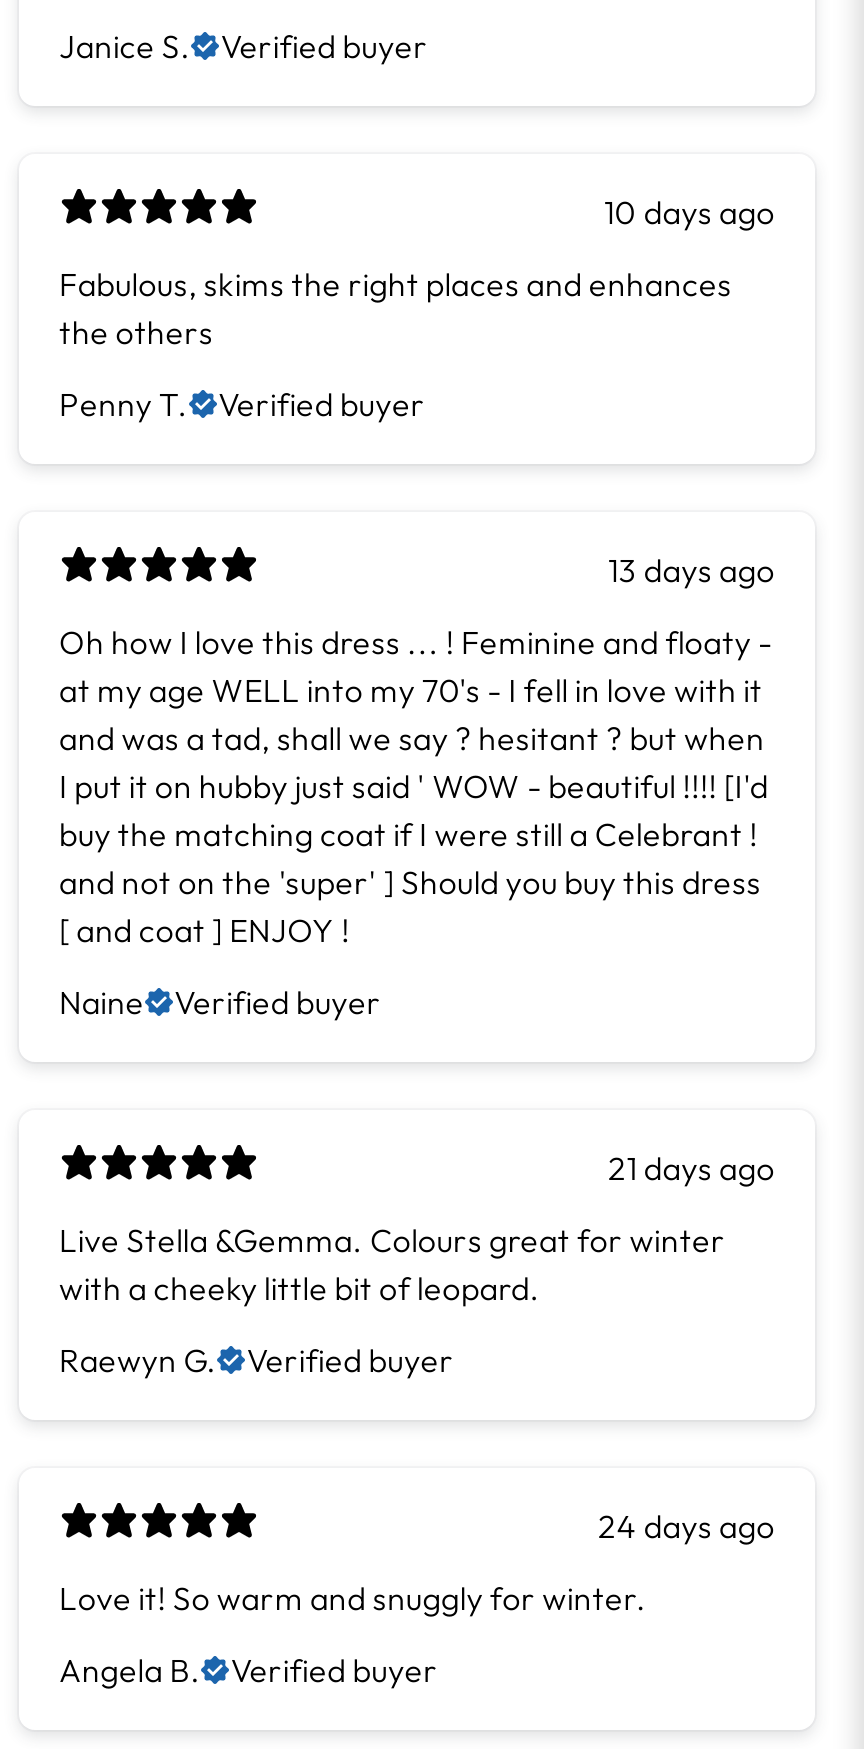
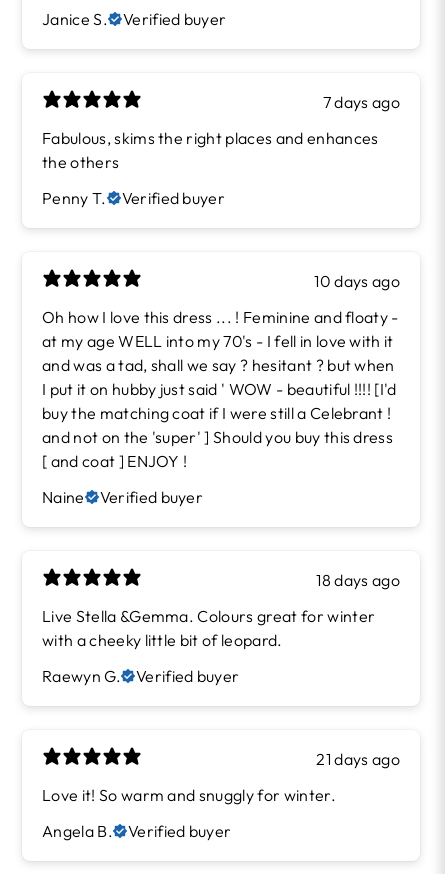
- 10 days ago
+ 7 days ago

- 13 days ago
+ 10 days ago

- 21 days ago
+ 18 days ago

- 24 days ago
+ 21 days ago
